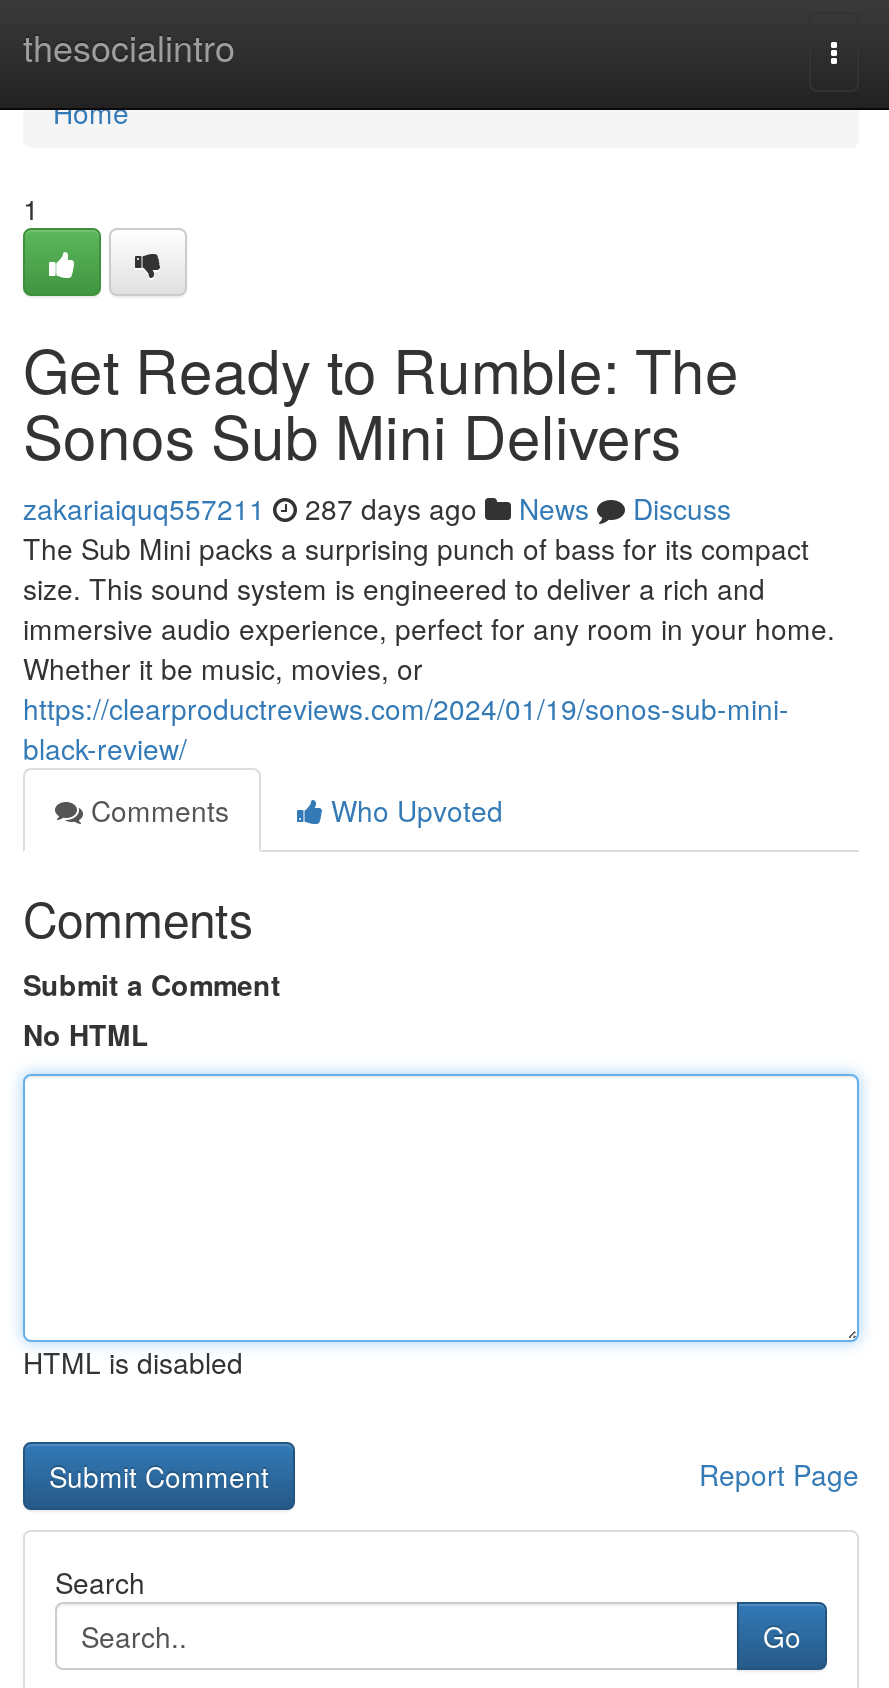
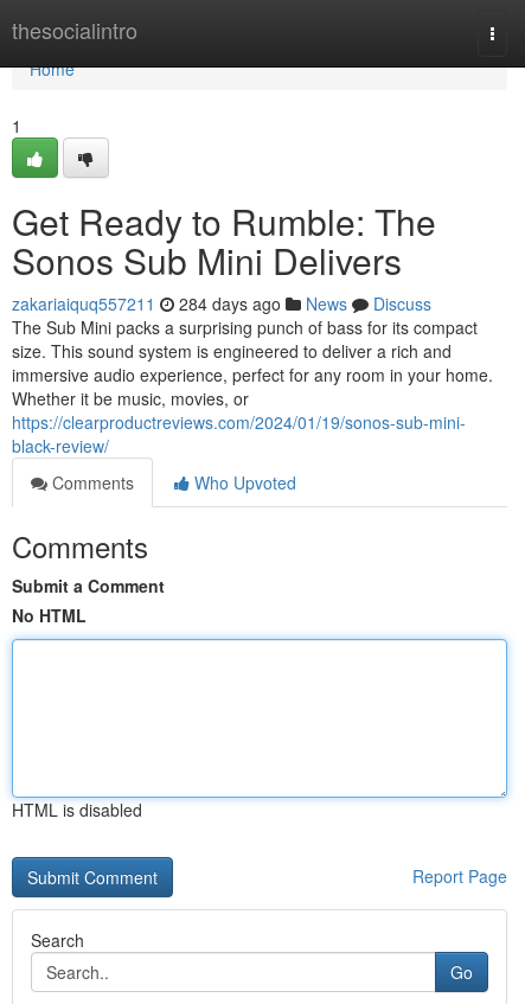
- zakariaiquq557211 287 days ago News Discuss
+ zakariaiquq557211 284 days ago News Discuss
